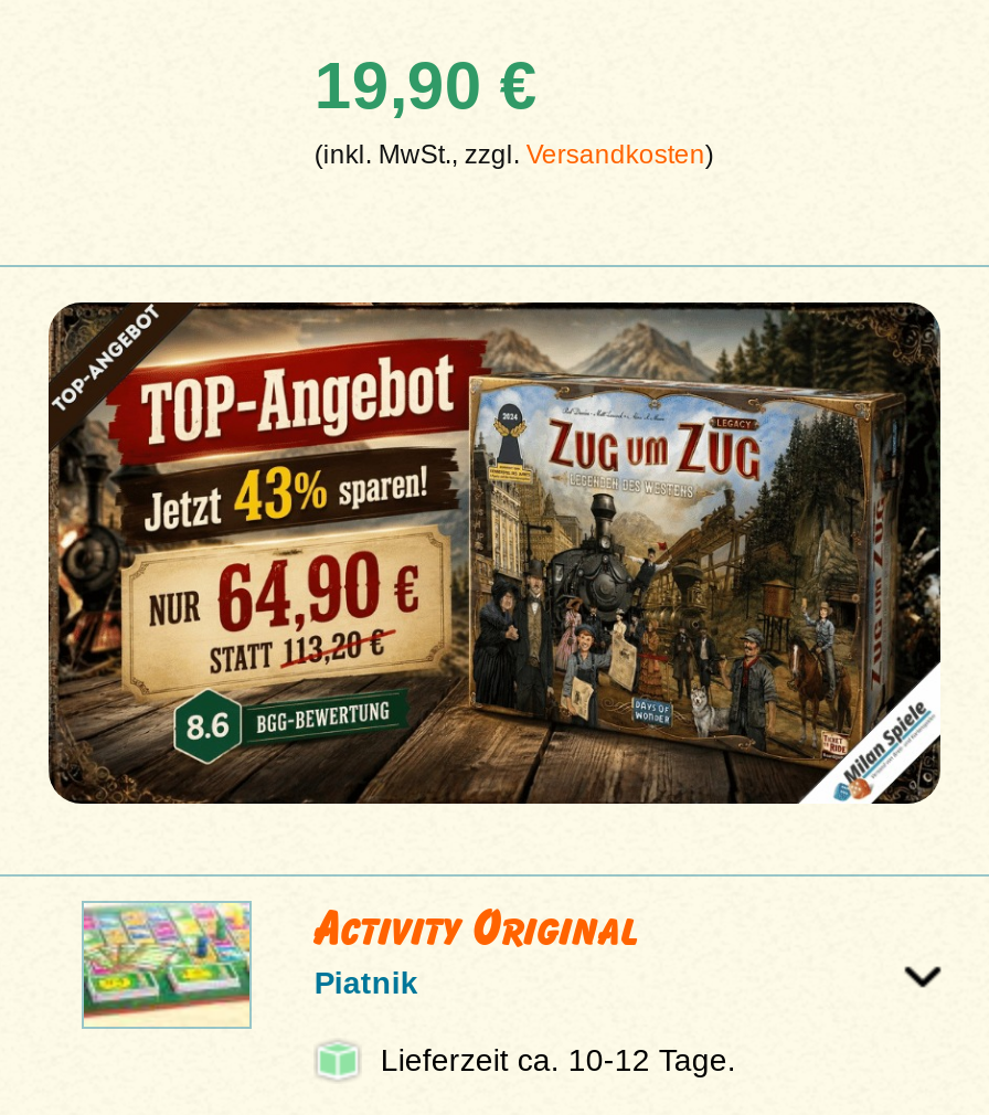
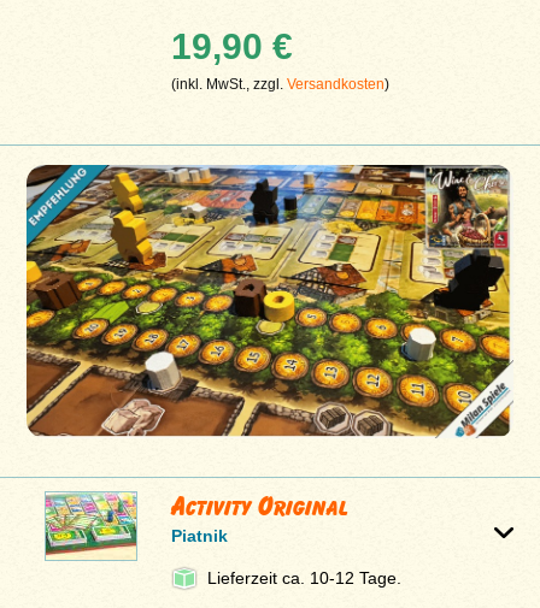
- [image]
+ [image]
